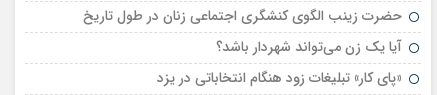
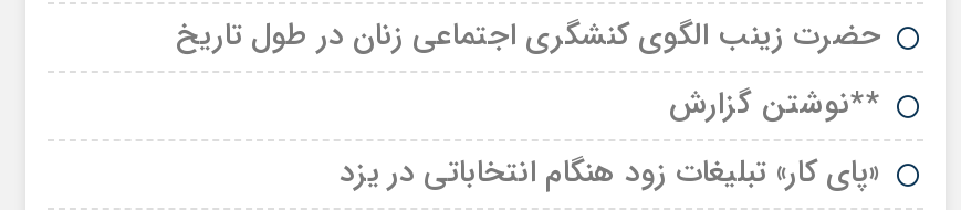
- آیا یک زن می‌تواند شهردار باشد؟
+ **نوشتن گزارش
